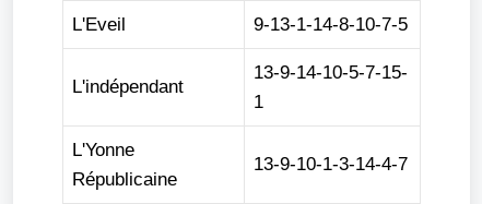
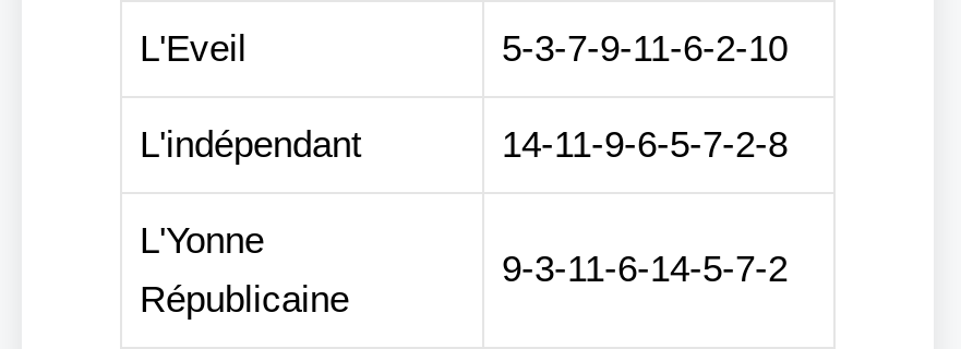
- 9-13-1-14-8-10-7-5
+ 5-3-7-9-11-6-2-10

- 13-9-14-10-5-7-15-
- 1
+ 14-11-9-6-5-7-2-8

- 13-9-10-1-3-14-4-7
+ 9-3-11-6-14-5-7-2
